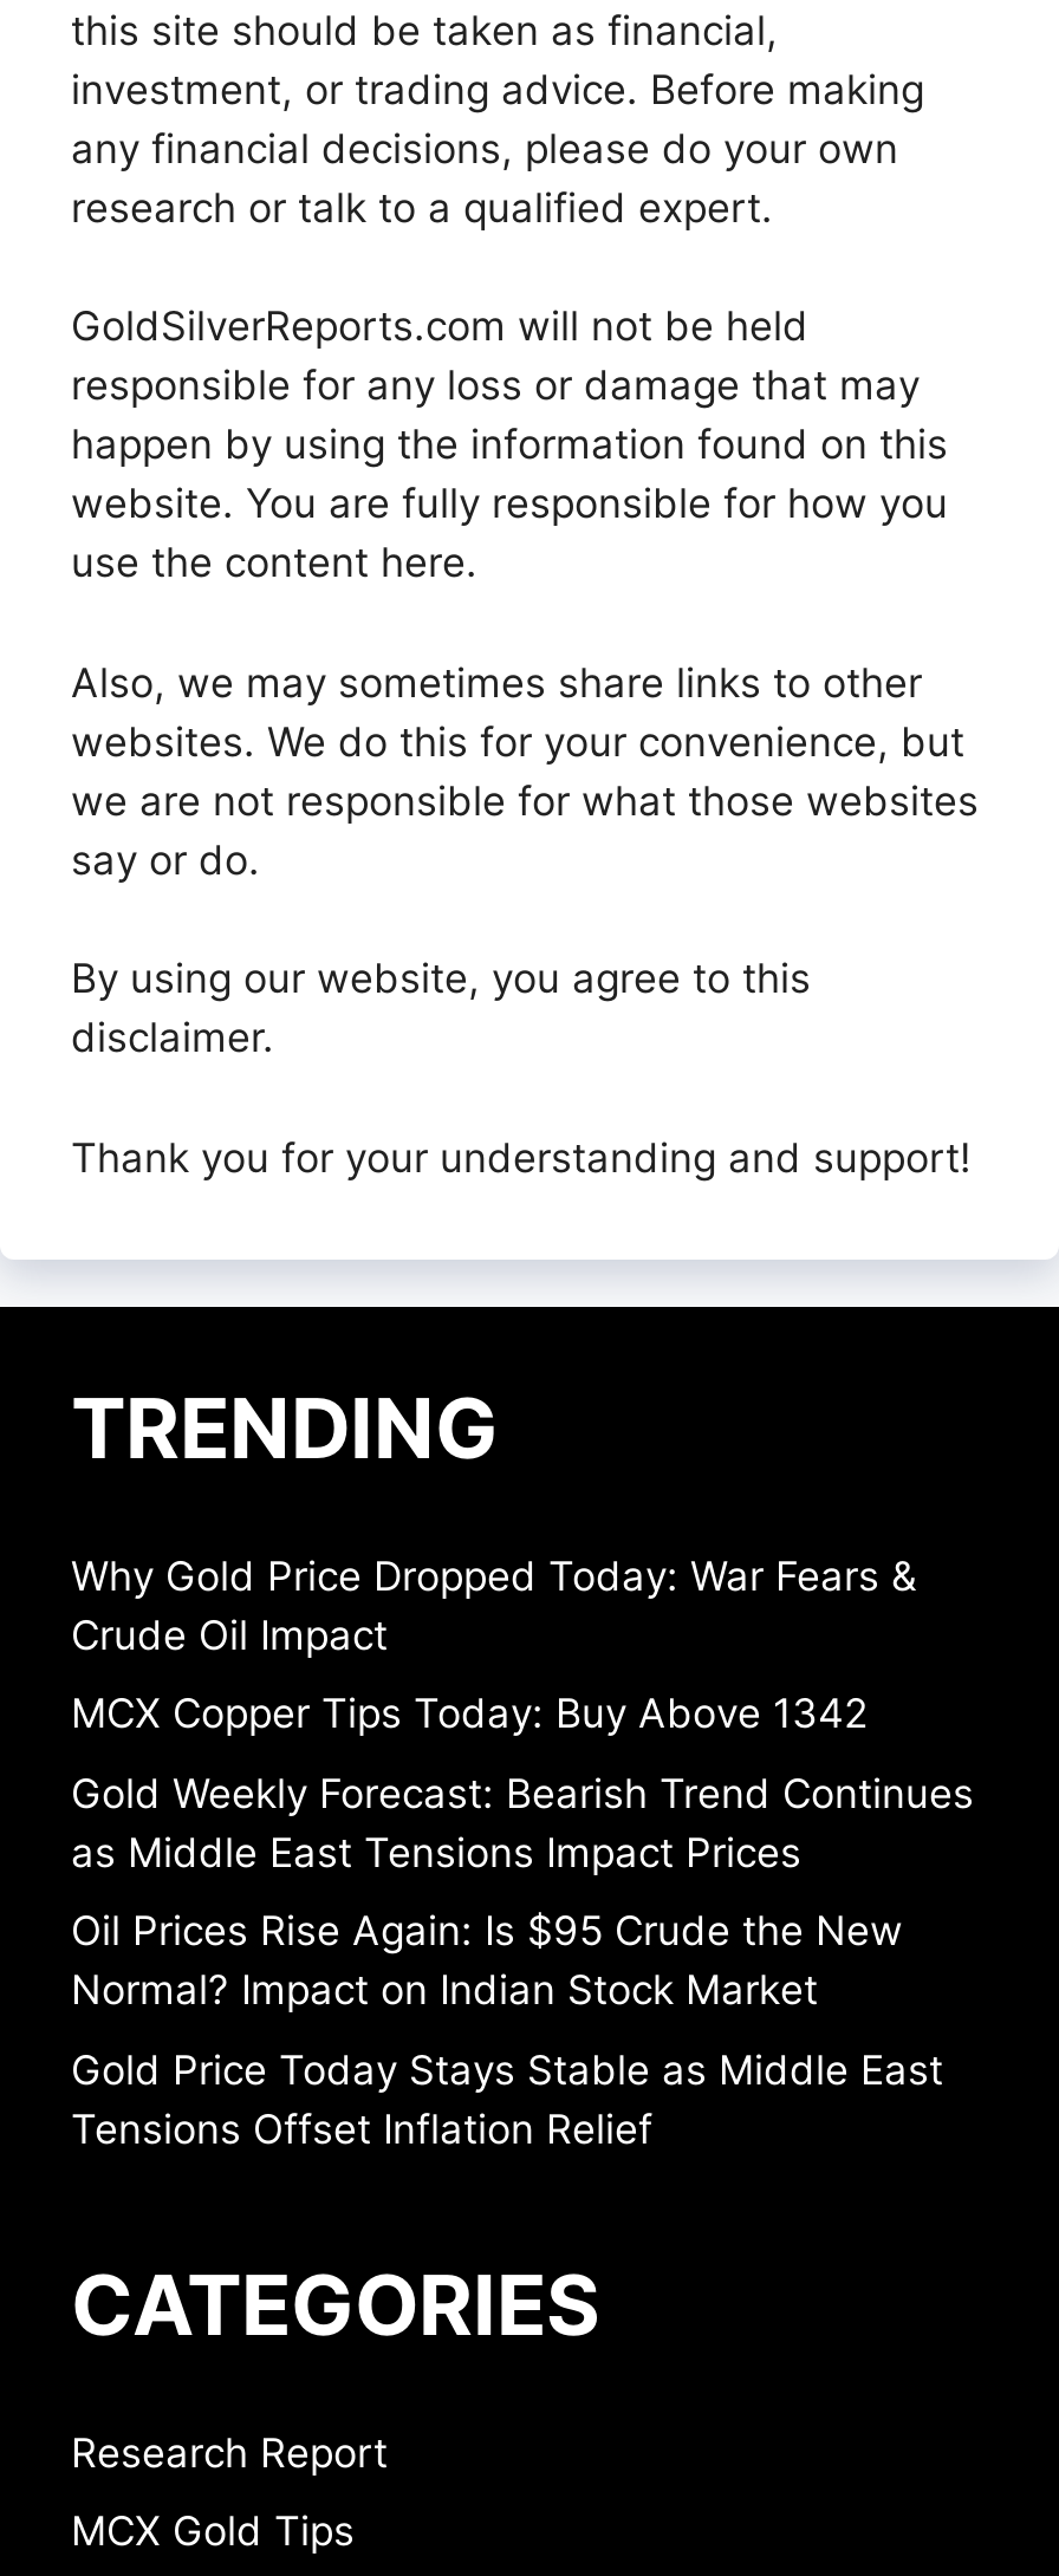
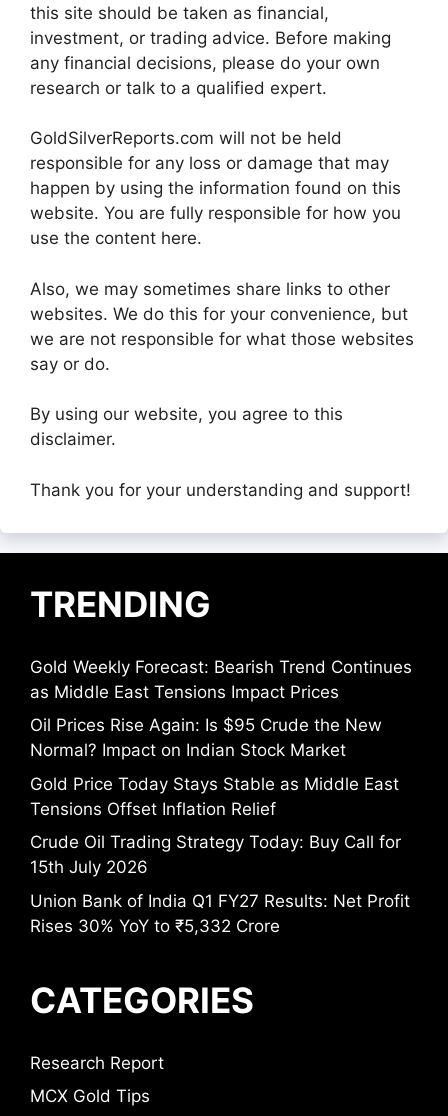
- Why Gold Price Dropped Today: War Fears &
- Crude Oil Impact
- MCX Copper Tips Today: Buy Above 1342

moved up: Gold Weekly Forecast: Bearish Trend Continues | as Middle East Tensions Impact Prices | Oil Prices Rise Again: Is $95 Crude the New | Normal? Impact on Indian Stock Market | Gold Price Today Stays Stable as Middle East | Tensions Offset Inflation Relief

+ Crude Oil Trading Strategy Today: Buy Call for
+ 15th July 2026
+ Union Bank of India Q1 FY27 Results: Net Profit
+ Rises 30% YoY to ₹5,332 Crore
